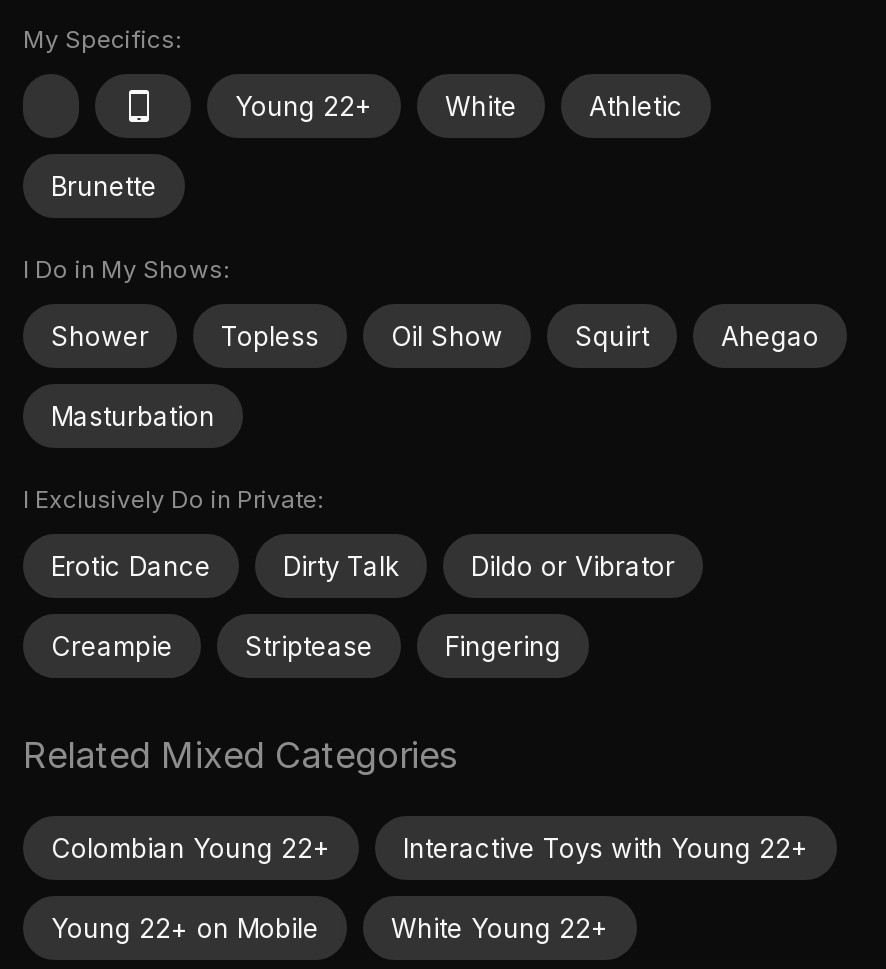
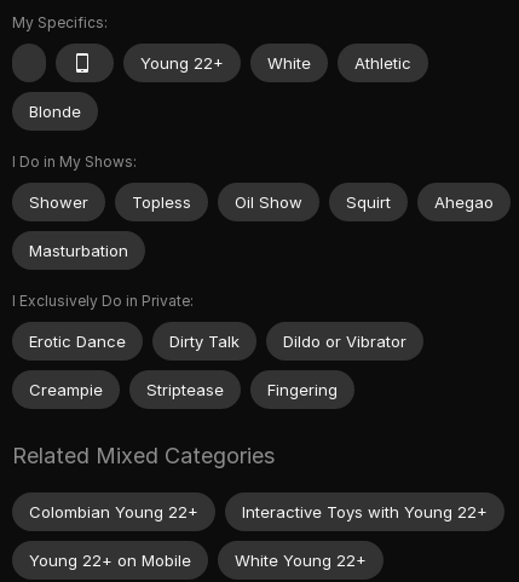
- Brunette
+ Blonde
